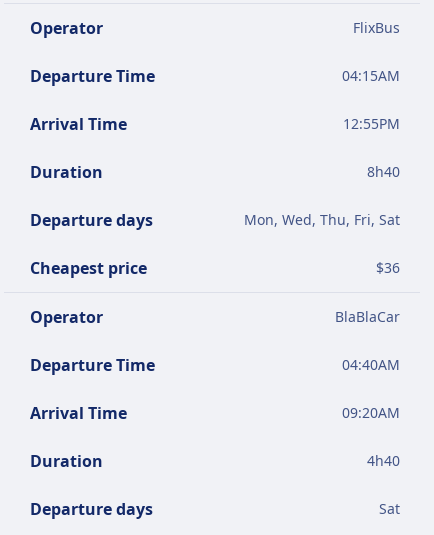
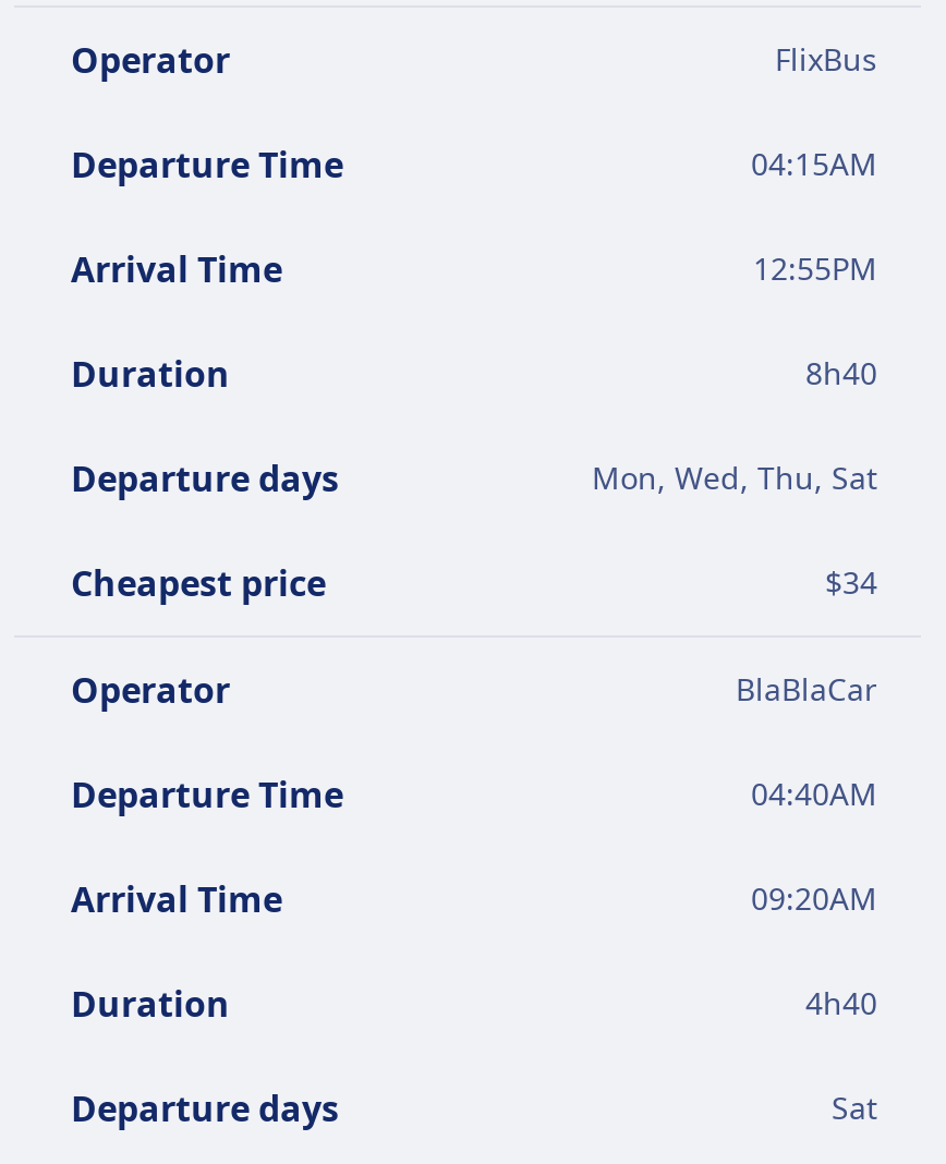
- Mon, Wed, Thu, Fri, Sat
+ Mon, Wed, Thu, Sat

- $36
+ $34
